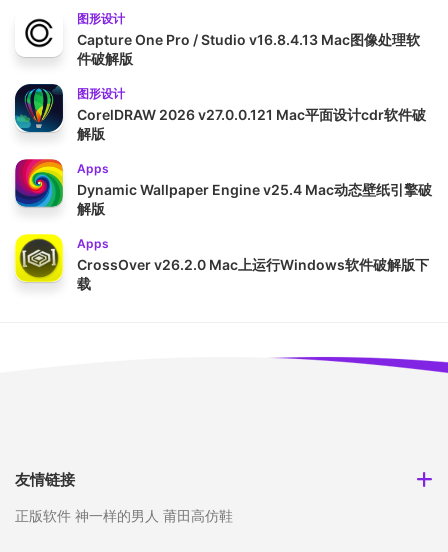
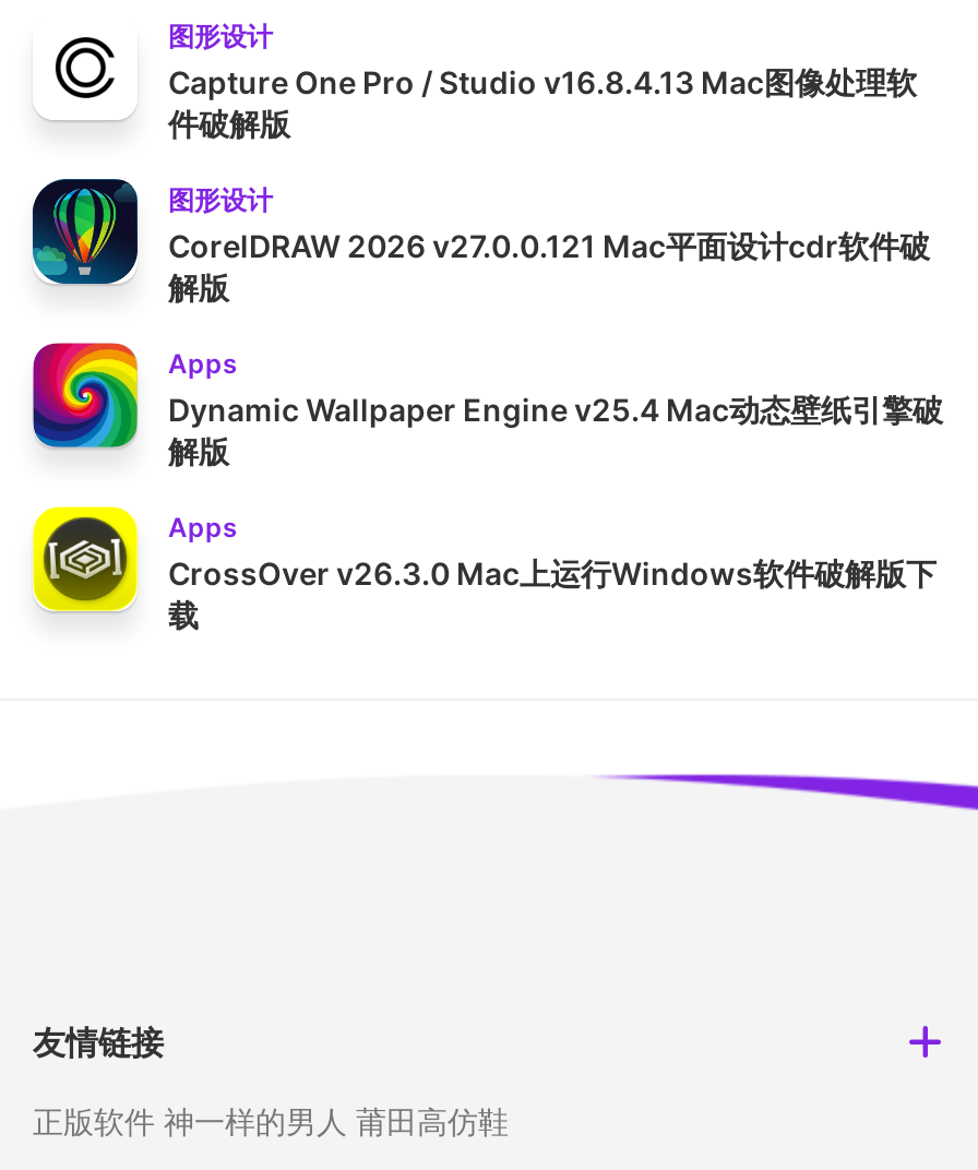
- CrossOver v26.2.0 Mac上运行Windows软件破解版下
+ CrossOver v26.3.0 Mac上运行Windows软件破解版下
